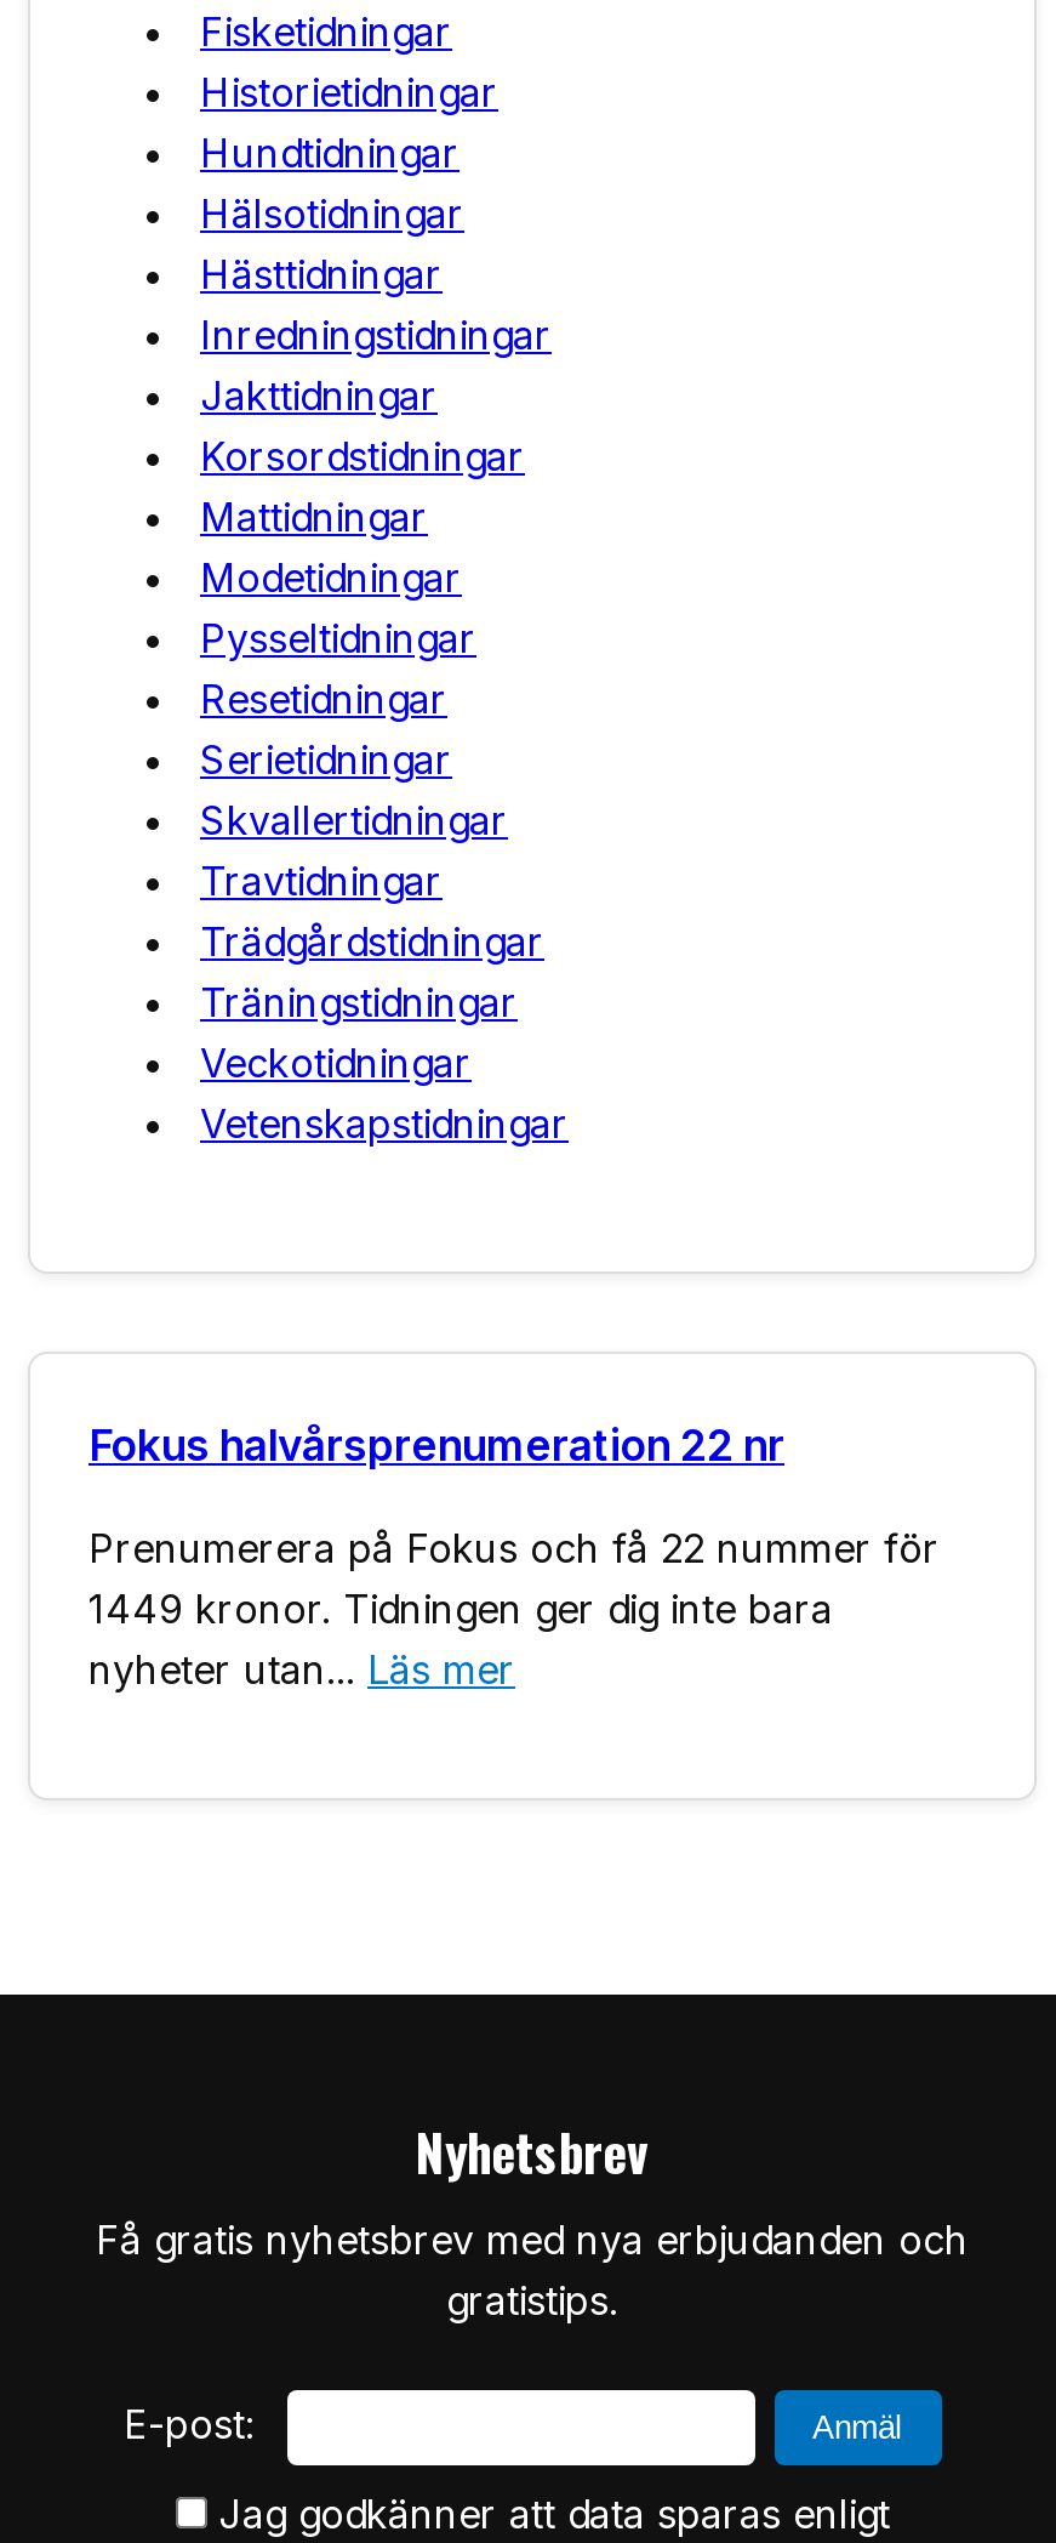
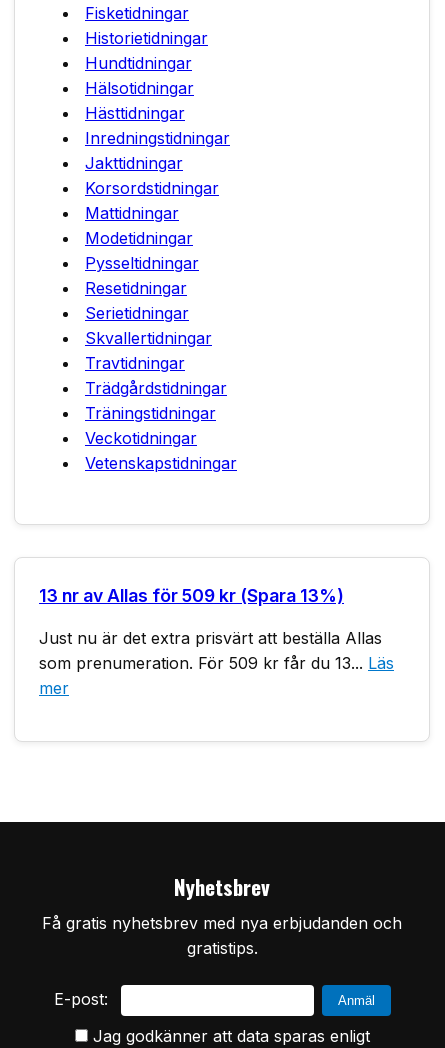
- Fokus halvårsprenumeration 22 nr
+ 13 nr av Allas för 509 kr (Spara 13%)

- Prenumerera på Fokus och få 22 nummer för
- 1449 kronor. Tidningen ger dig inte bara
- nyheter utan... Läs mer
+ Just nu är det extra prisvärt att beställa Allas
+ som prenumeration. För 509 kr får du 13... Läs
+ mer
